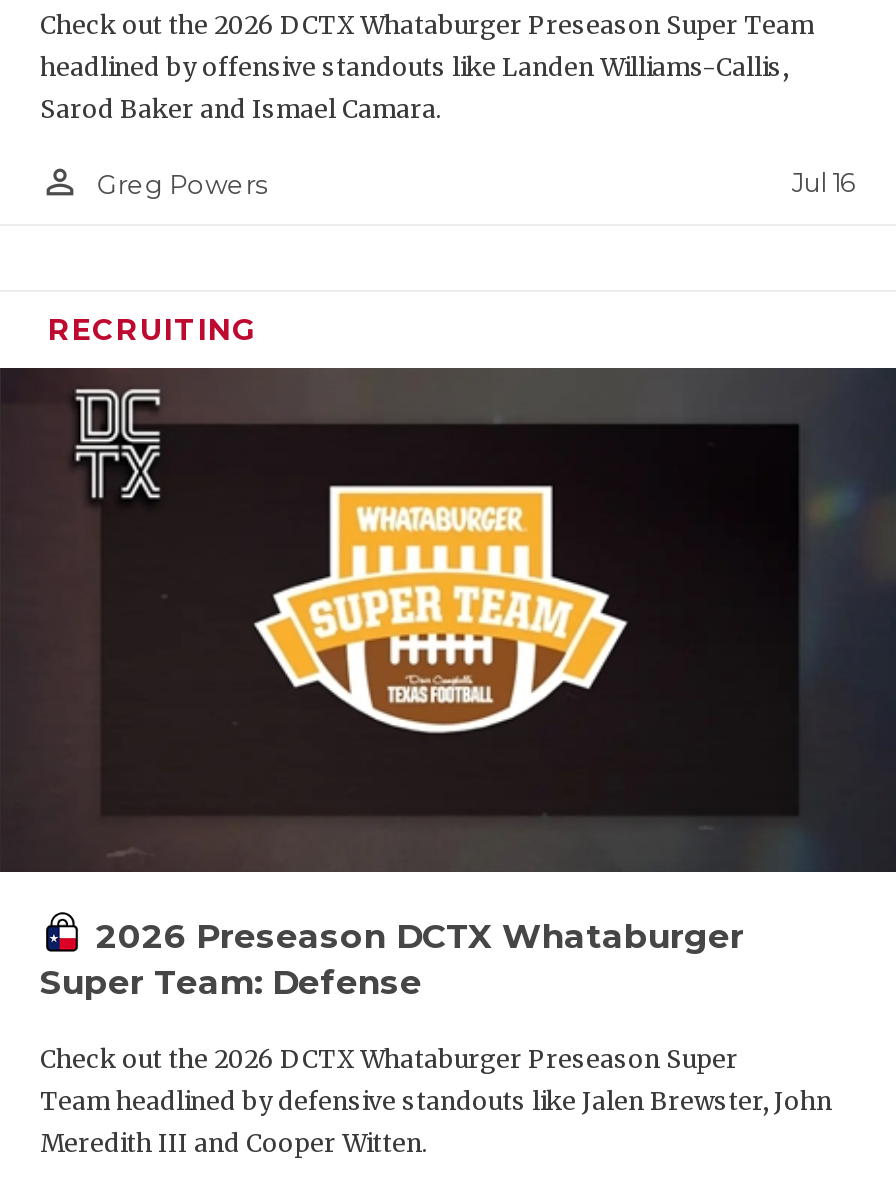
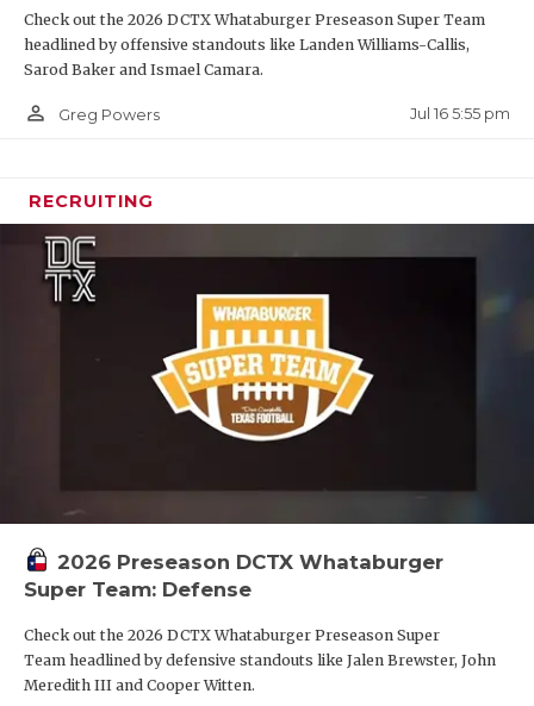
- Jul 16
+ Jul 16 5:55 pm
